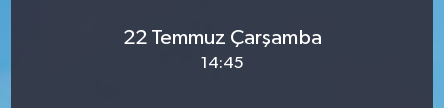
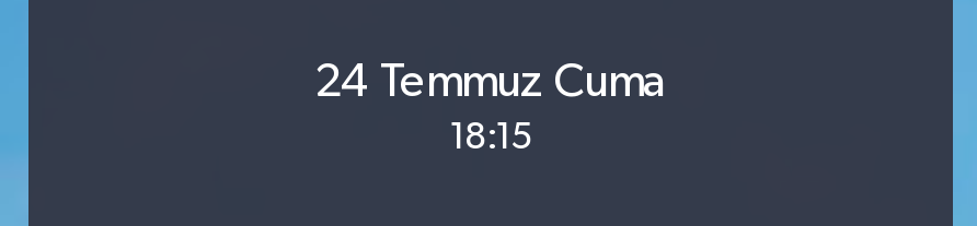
- 22 Temmuz Çarşamba
- 14:45
+ 24 Temmuz Cuma
+ 18:15
